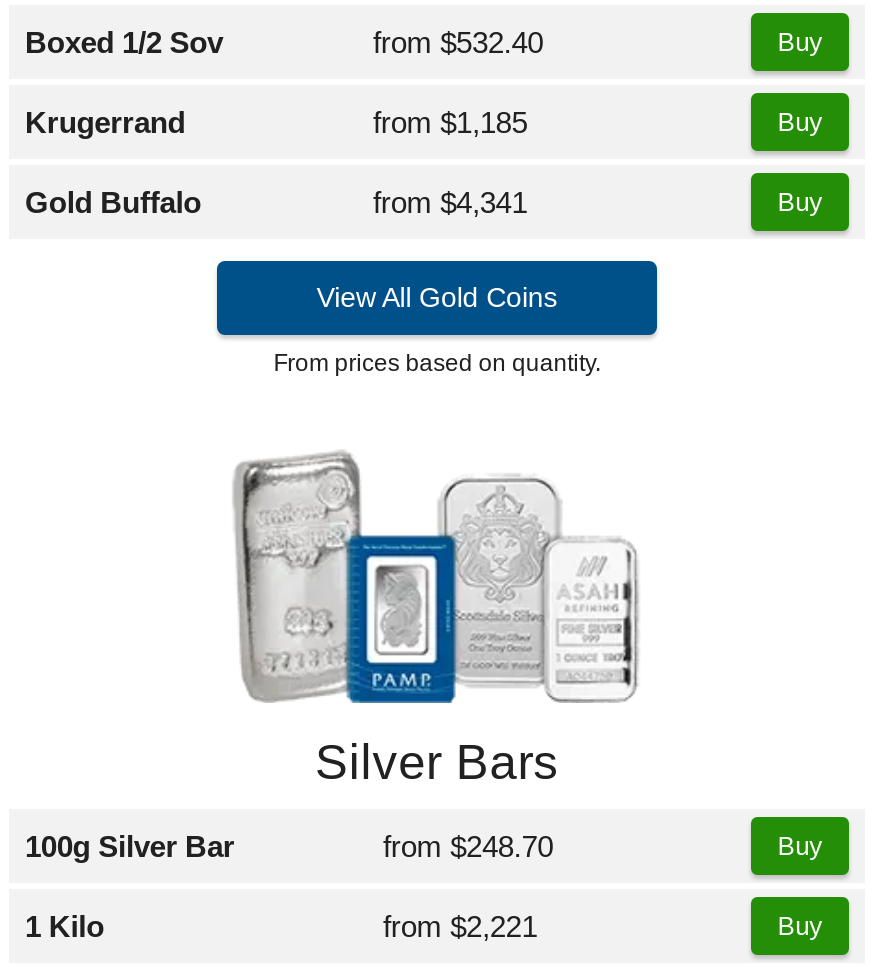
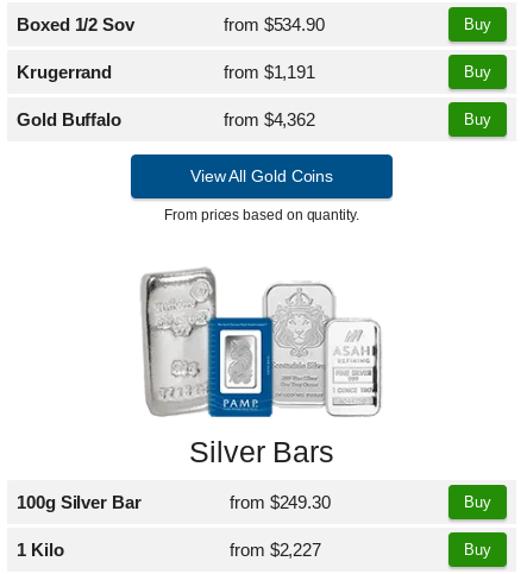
- from $532.40
+ from $534.90

- from $1,185
+ from $1,191

- from $4,341
+ from $4,362

- from $248.70
+ from $249.30

- from $2,221
+ from $2,227
